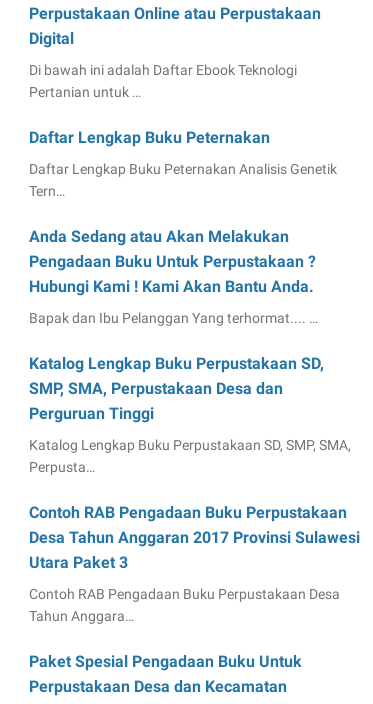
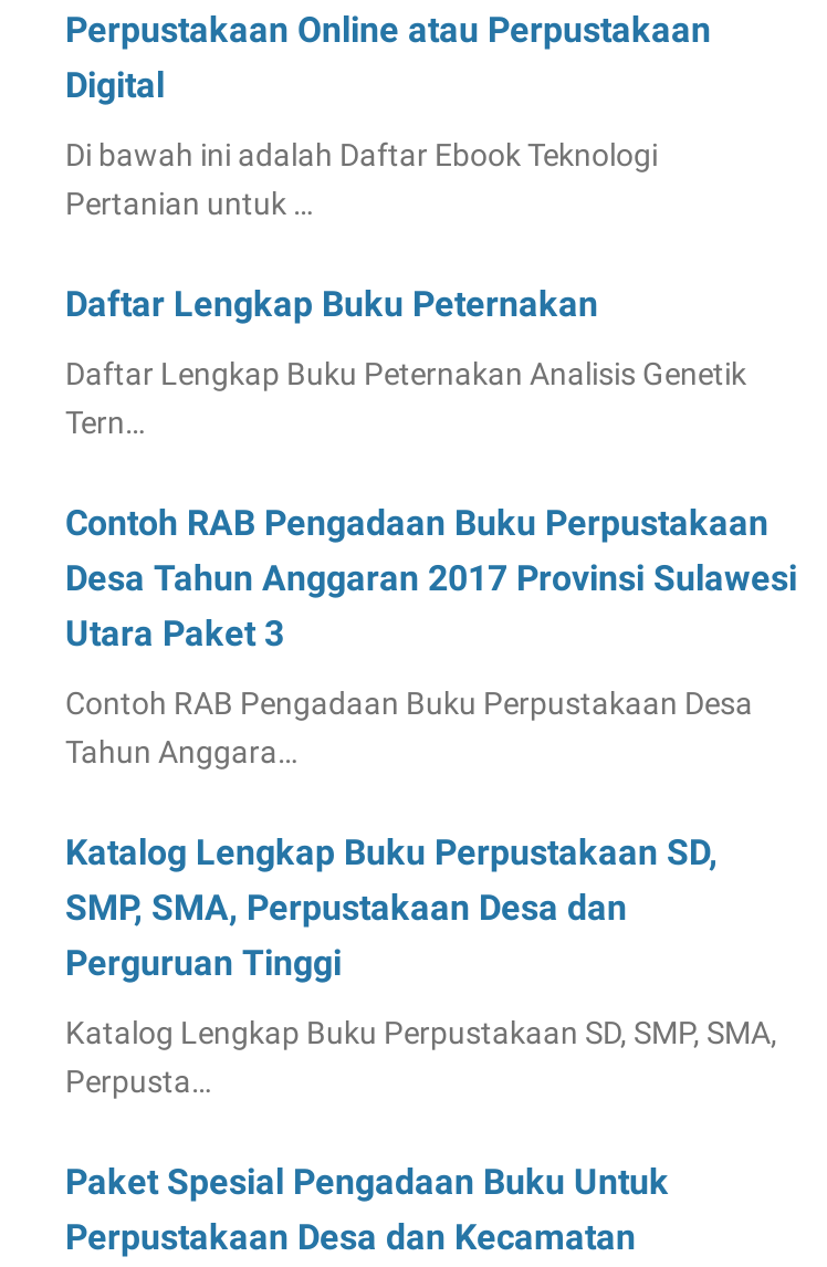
- Anda Sedang atau Akan Melakukan
- Pengadaan Buku Untuk Perpustakaan ?
- Hubungi Kami ! Kami Akan Bantu Anda.

- Bapak dan Ibu Pelanggan Yang terhormat.... …

moved down: Katalog Lengkap Buku Perpustakaan SD, | SMP, SMA, Perpustakaan Desa dan | Perguruan Tinggi | Katalog Lengkap Buku Perpustakaan SD, SMP, SMA, | Perpusta…

moved up: Contoh RAB Pengadaan Buku Perpustakaan | Desa Tahun Anggaran 2017 Provinsi Sulawesi | Utara Paket 3

moved up: Contoh RAB Pengadaan Buku Perpustakaan Desa | Tahun Anggara…
